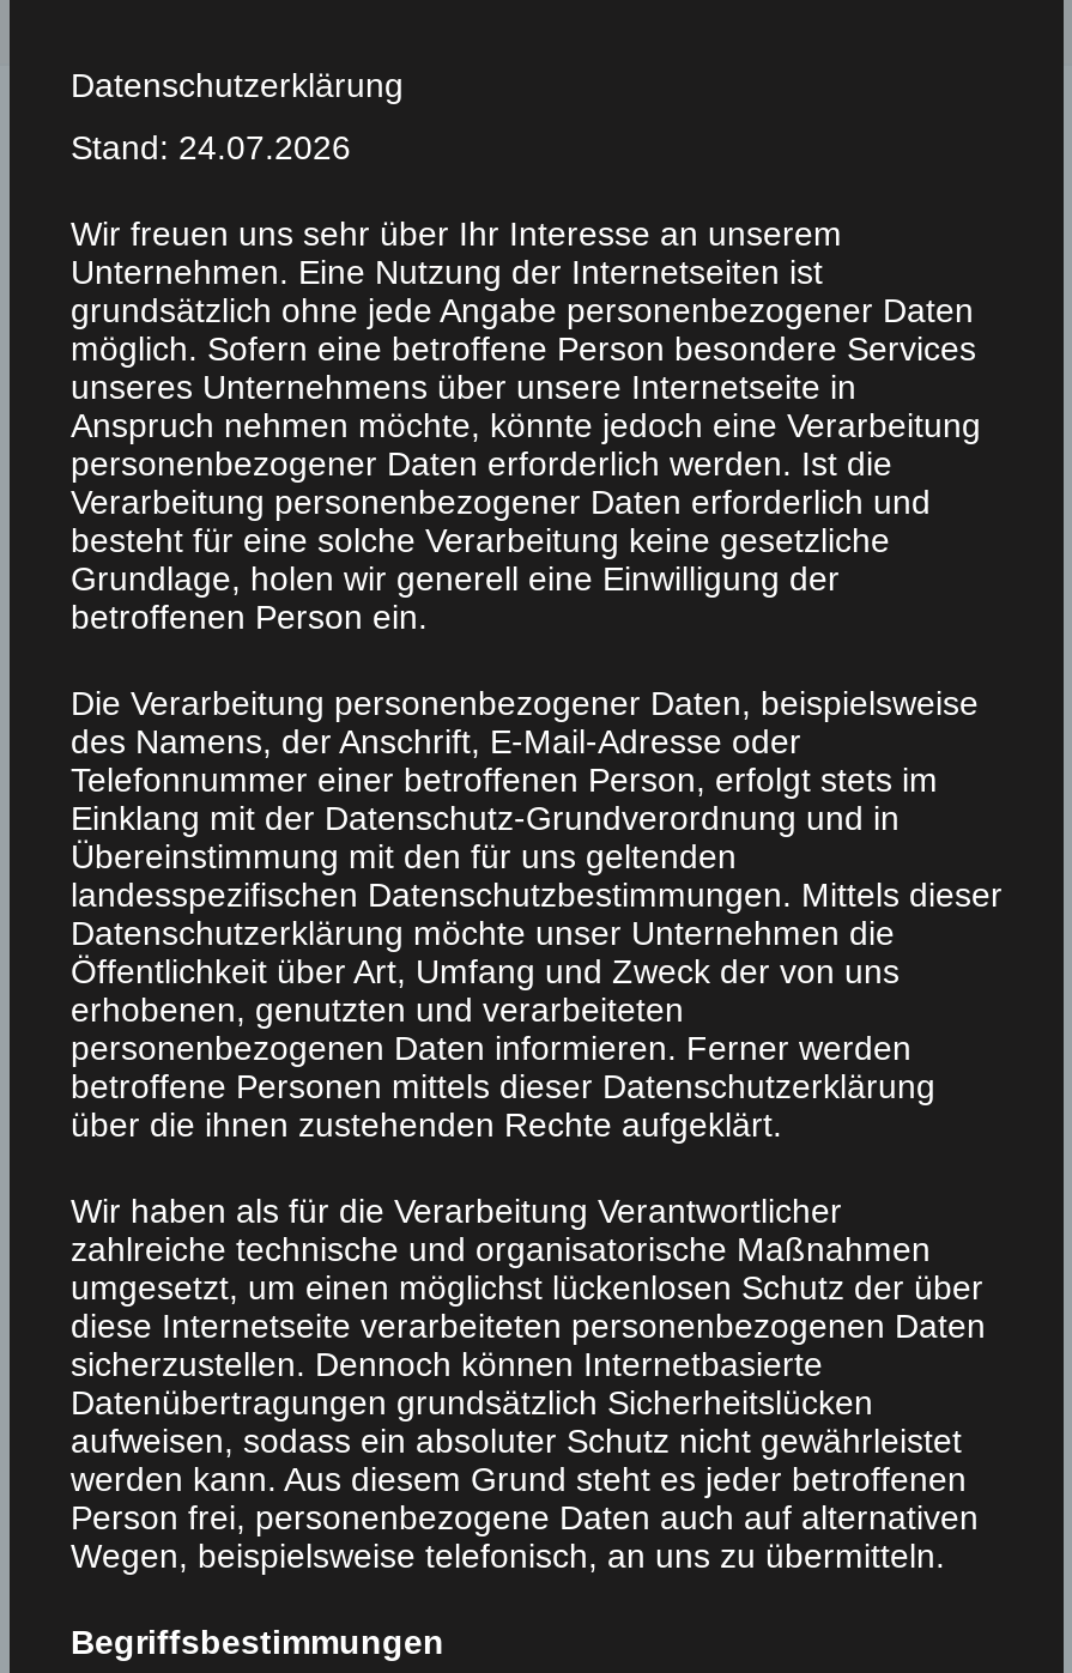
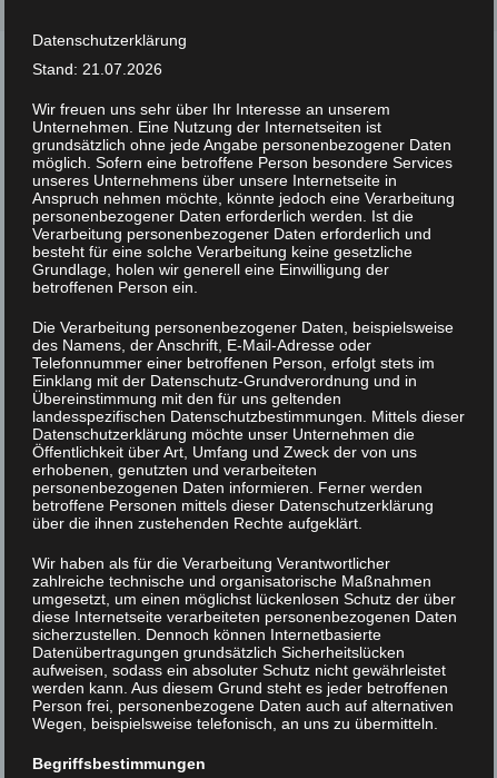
- Stand: 24.07.2026
+ Stand: 21.07.2026
